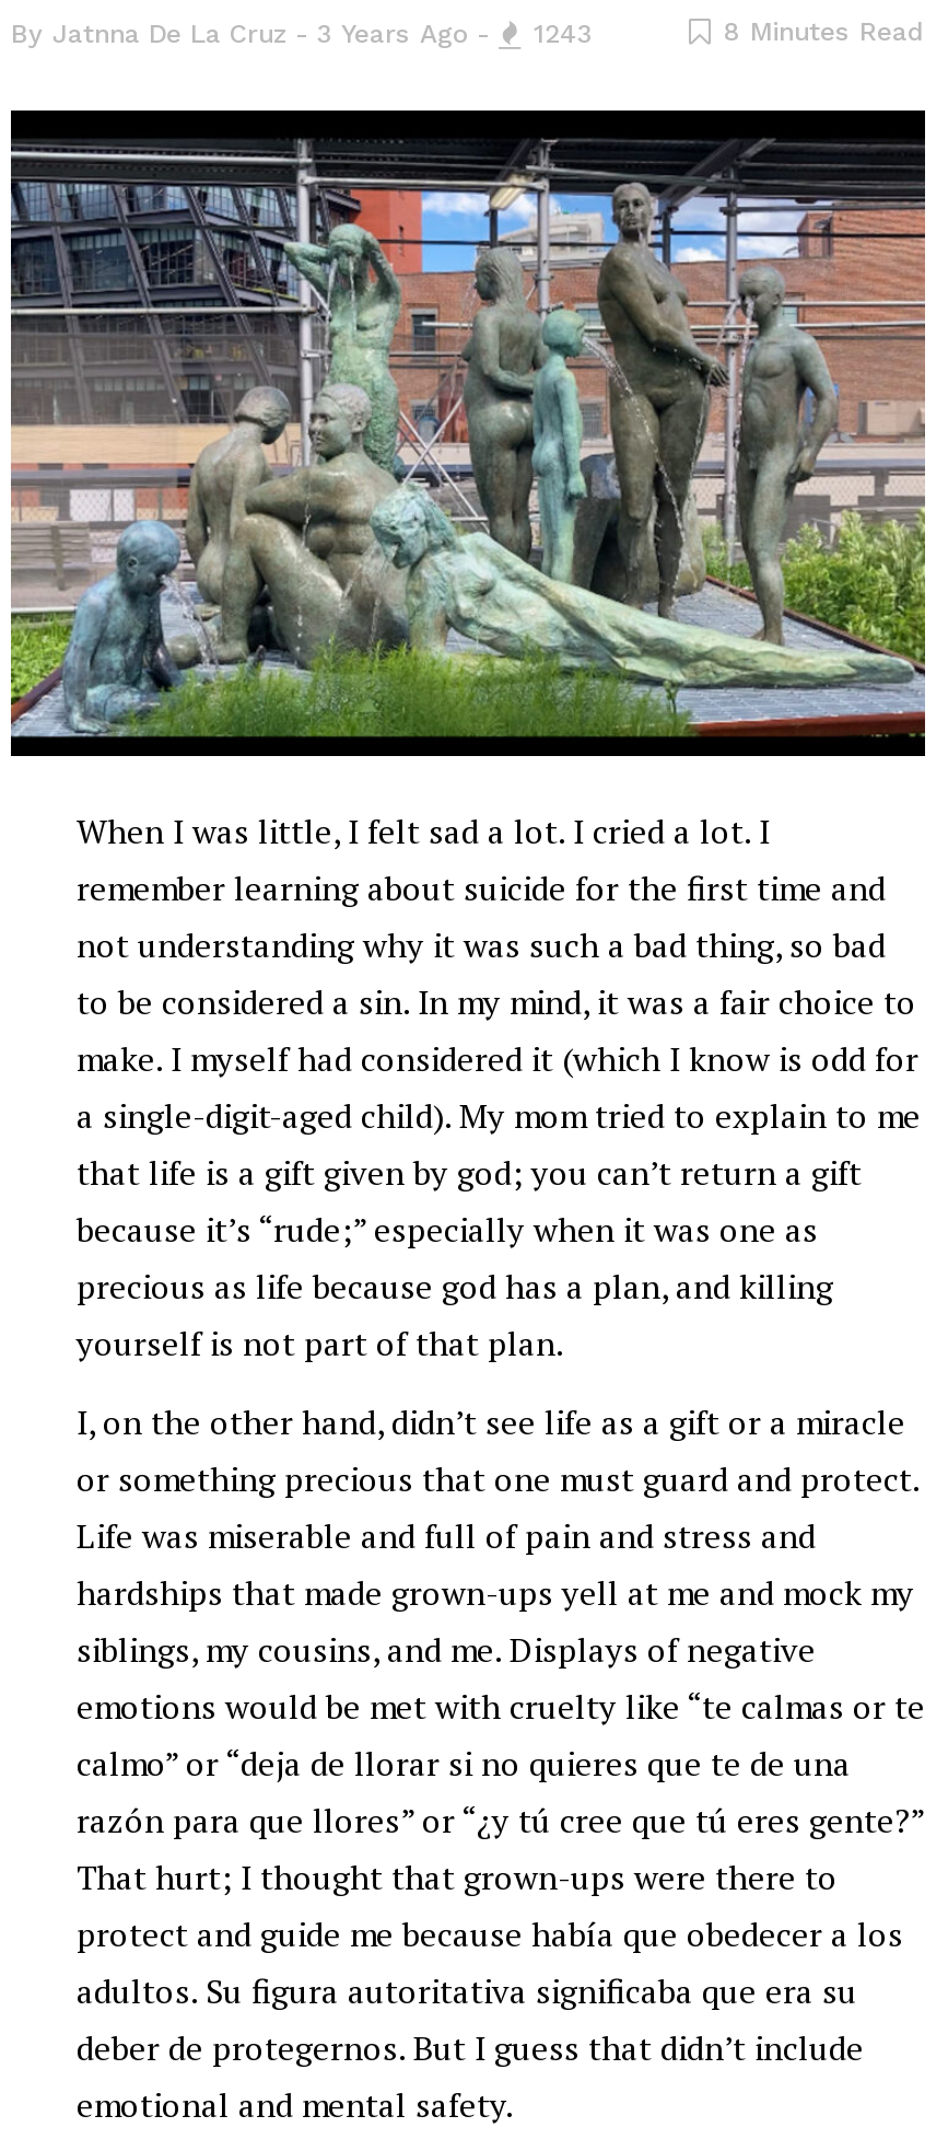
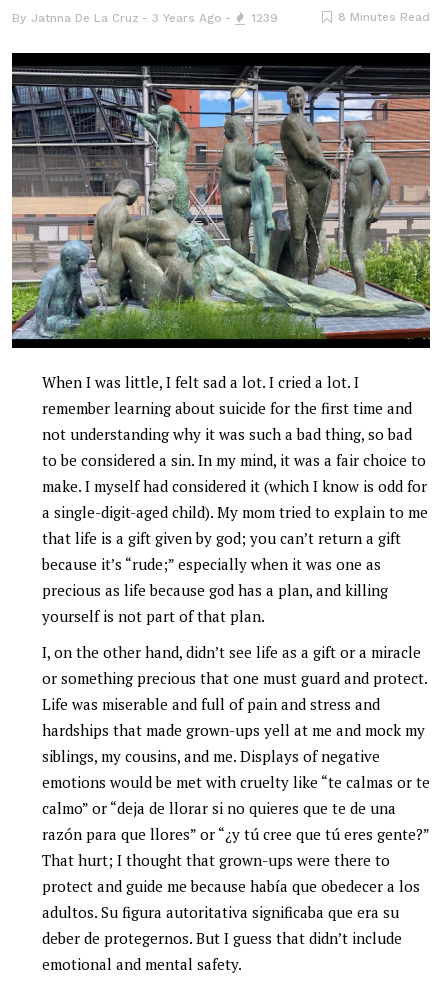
- By Jatnna De La Cruz 3 Years Ago 1243
+ By Jatnna De La Cruz 3 Years Ago 1239
